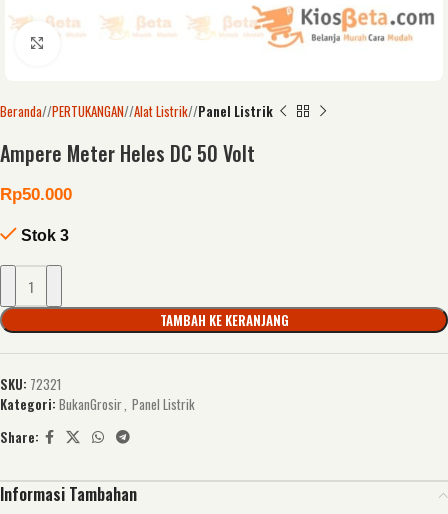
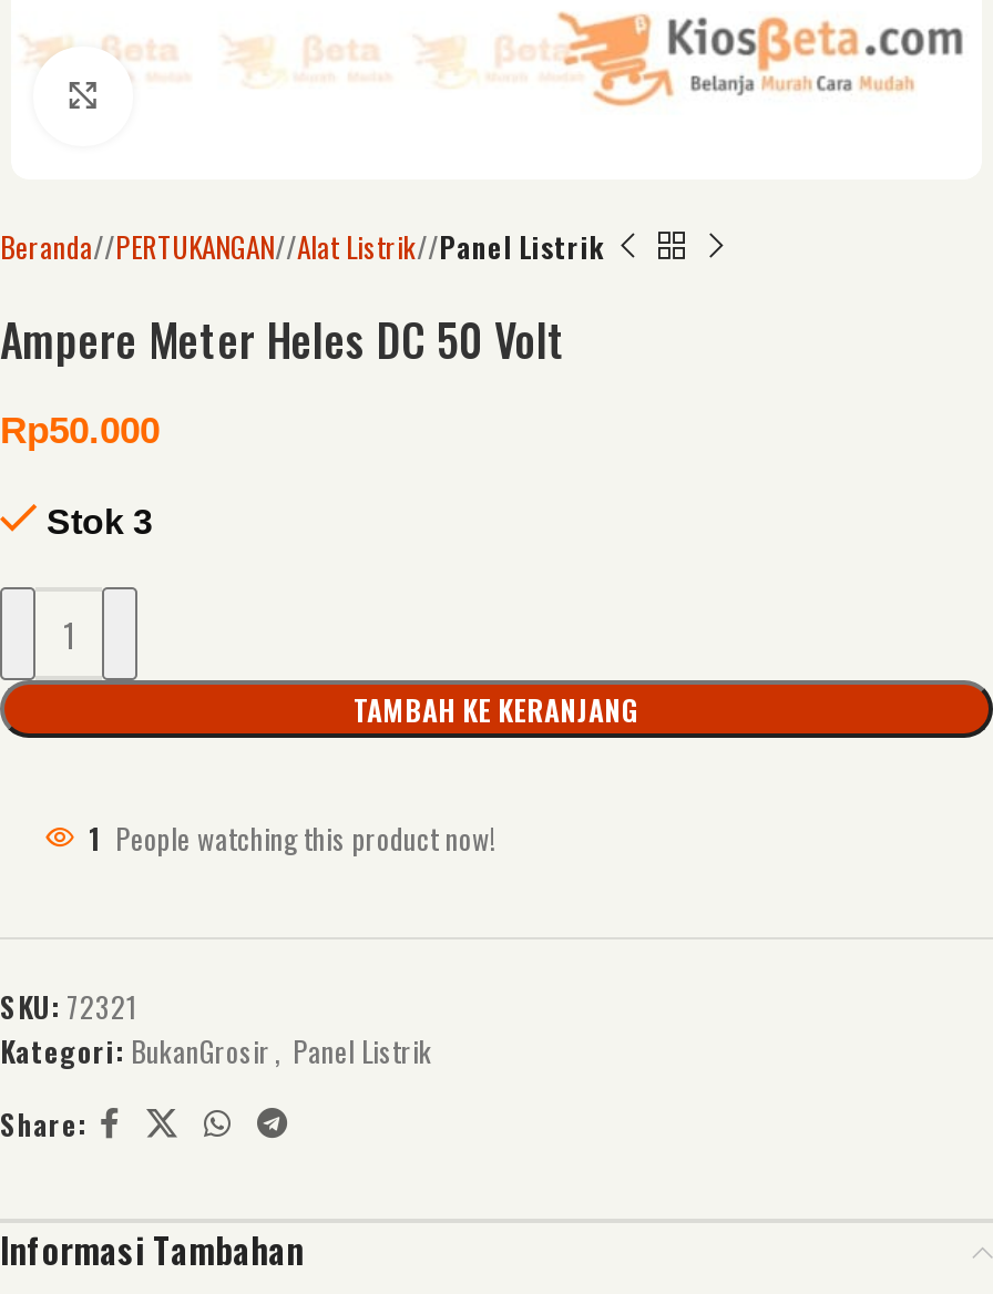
+ 1 People watching this product now!
